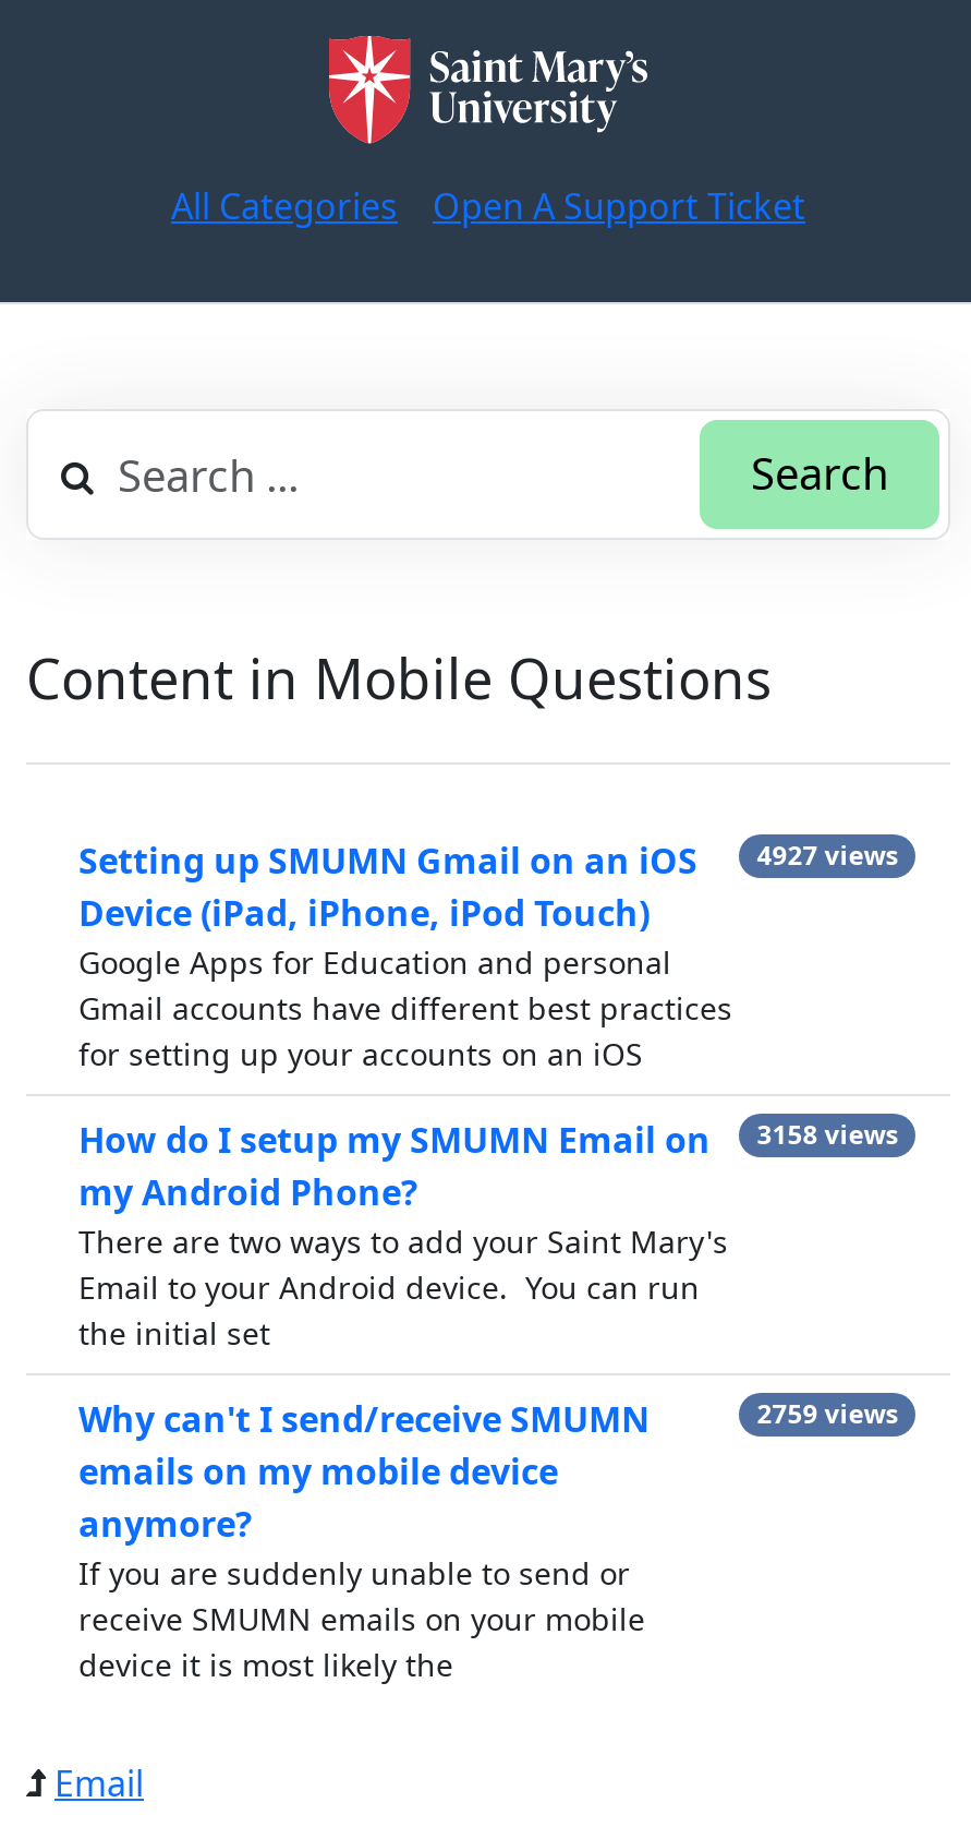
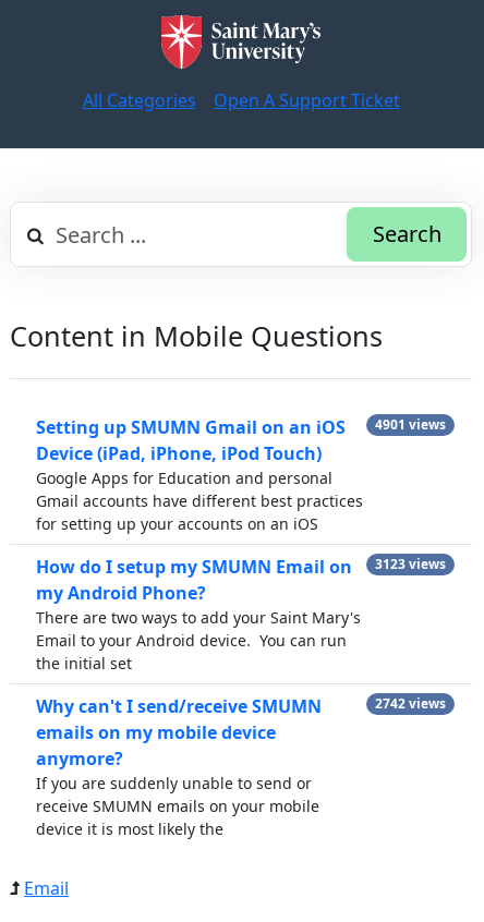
- Setting up SMUMN Gmail on an iOS 4927 views
+ Setting up SMUMN Gmail on an iOS 4901 views

- How do I setup my SMUMN Email on 3158 views
+ How do I setup my SMUMN Email on 3123 views

- 2759 views
+ 2742 views
